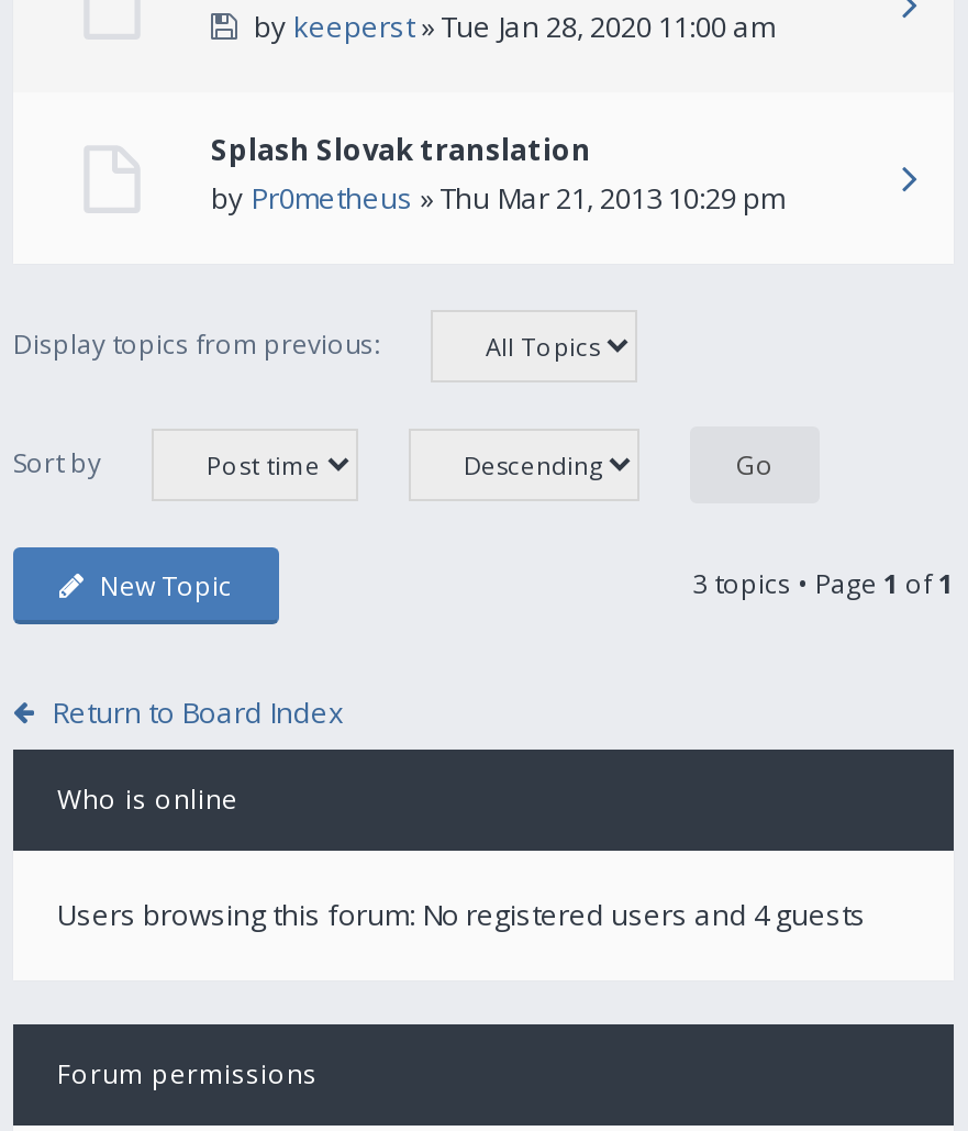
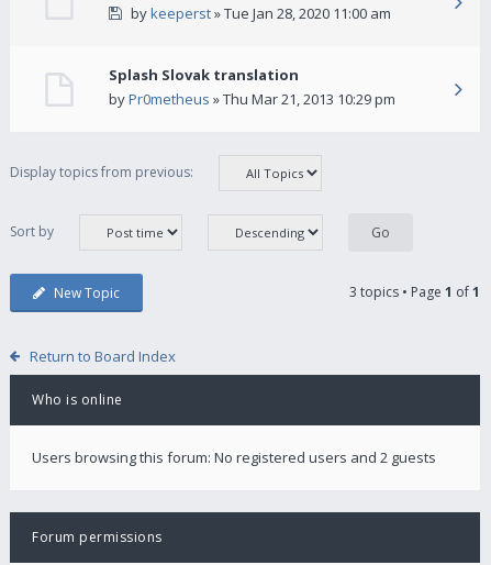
- Users browsing this forum: No registered users and 4 guests
+ Users browsing this forum: No registered users and 2 guests
